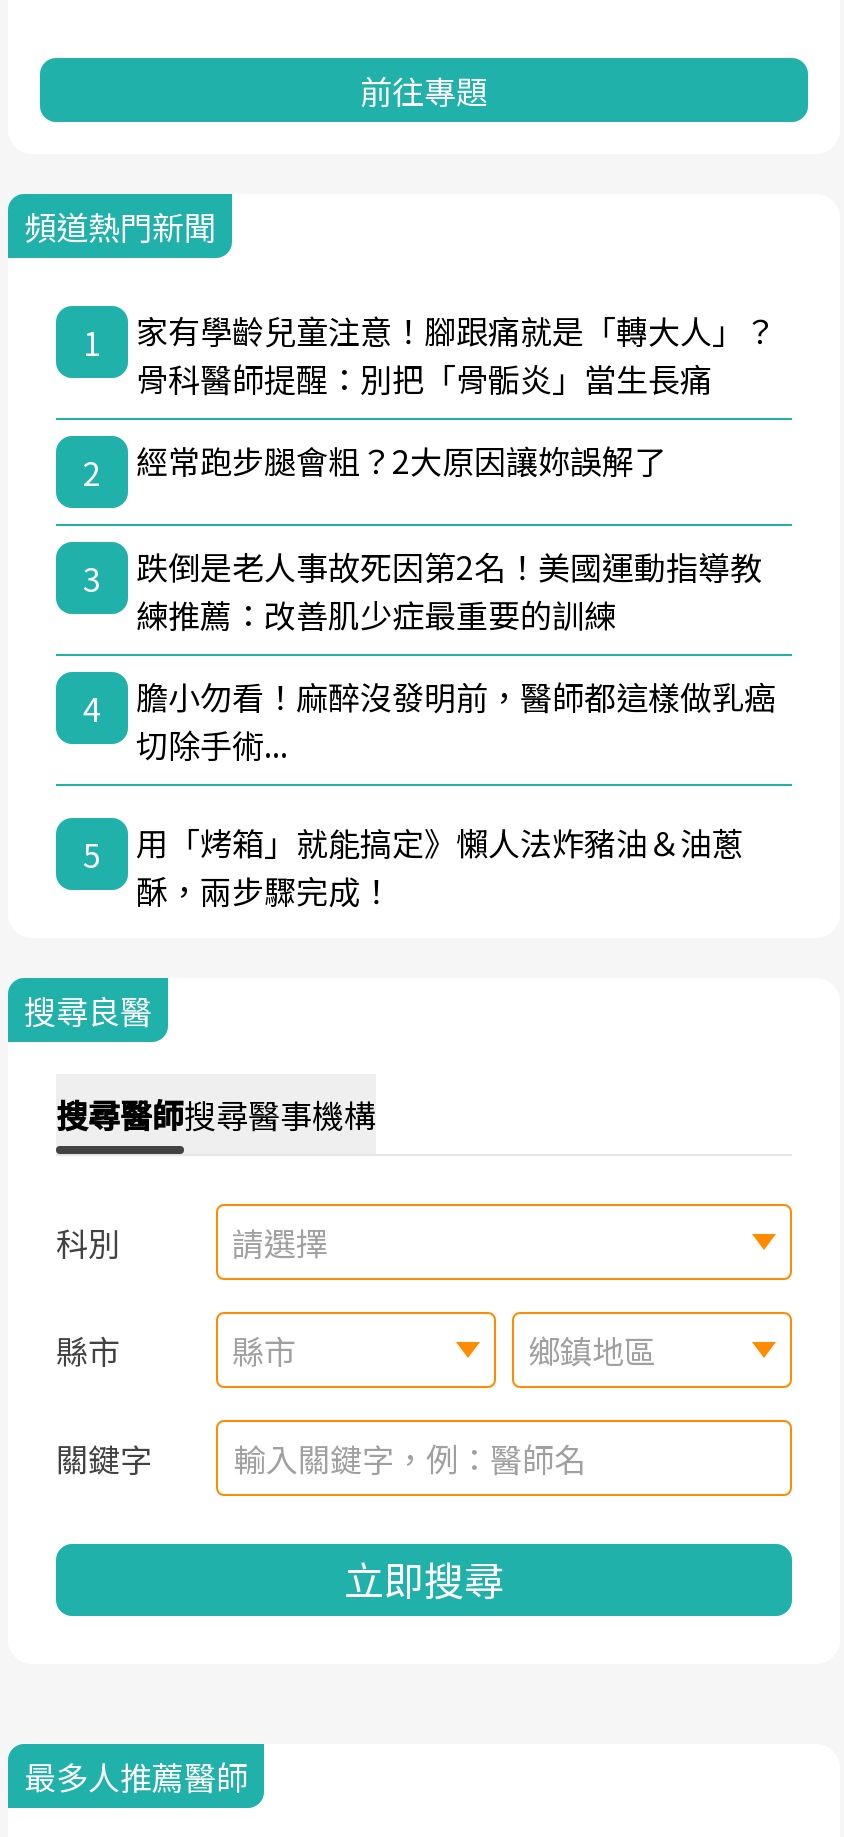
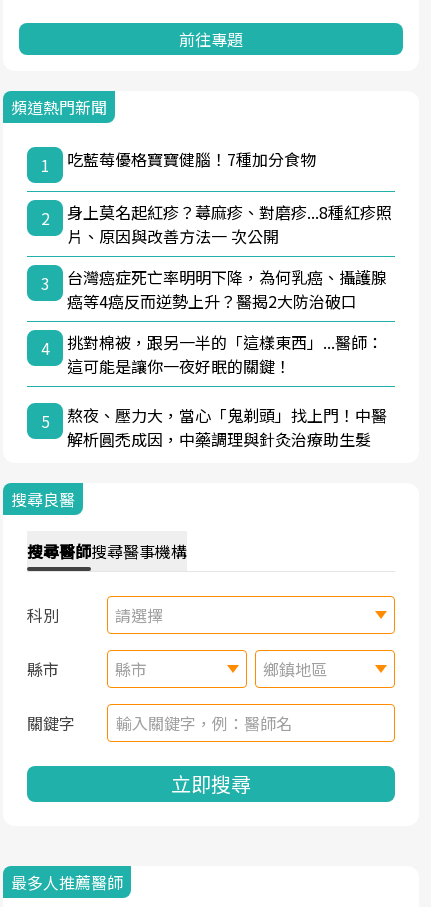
- 家有學齡兒童注意！腳跟痛就是「轉大人」？
- 骨科醫師提醒：別把「骨骺炎」當生長痛
+ 吃藍莓優格寶寶健腦！7種加分食物

- 經常跑步腿會粗？2大原因讓妳誤解了
+ 身上莫名起紅疹？蕁麻疹、對磨疹...8種紅疹照
+ 片、原因與改善方法一 次公開

- 跌倒是老人事故死因第2名！美國運動指導教
- 練推薦：改善肌少症最重要的訓練
+ 台灣癌症死亡率明明下降，為何乳癌、攝護腺
+ 癌等4癌反而逆勢上升？醫揭2大防治破口

- 膽小勿看！麻醉沒發明前，醫師都這樣做乳癌
- 切除手術...
+ 挑對棉被，跟另一半的「這樣東西」...醫師：
+ 這可能是讓你一夜好眠的關鍵！

- 用「烤箱」就能搞定》懶人法炸豬油＆油蔥
- 酥，兩步驟完成！
+ 熬夜、壓力大，當心「鬼剃頭」找上門！中醫
+ 解析圓禿成因，中藥調理與針灸治療助生髮
